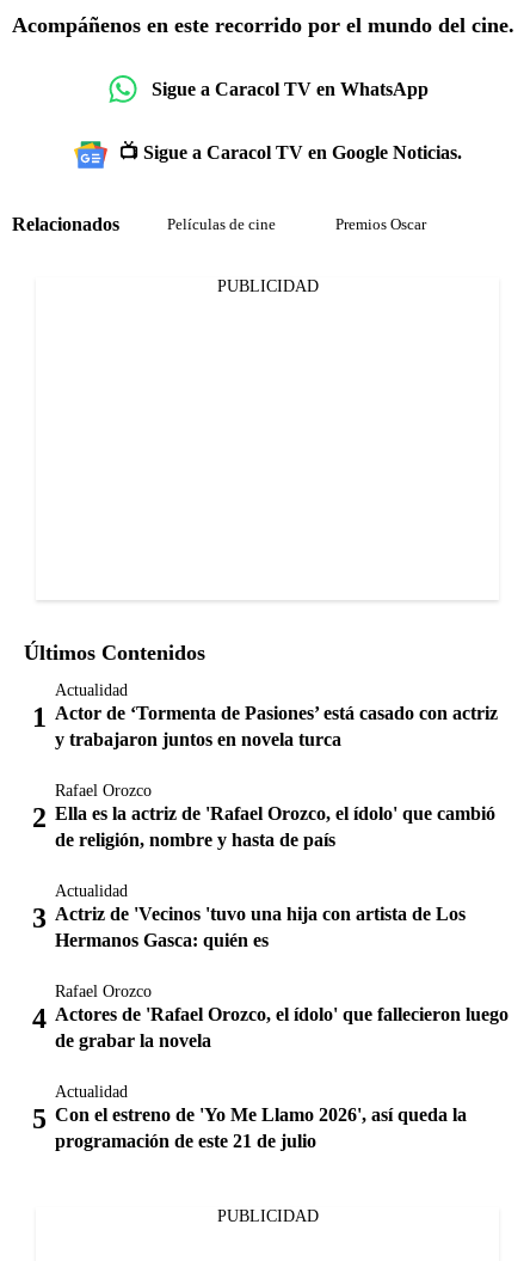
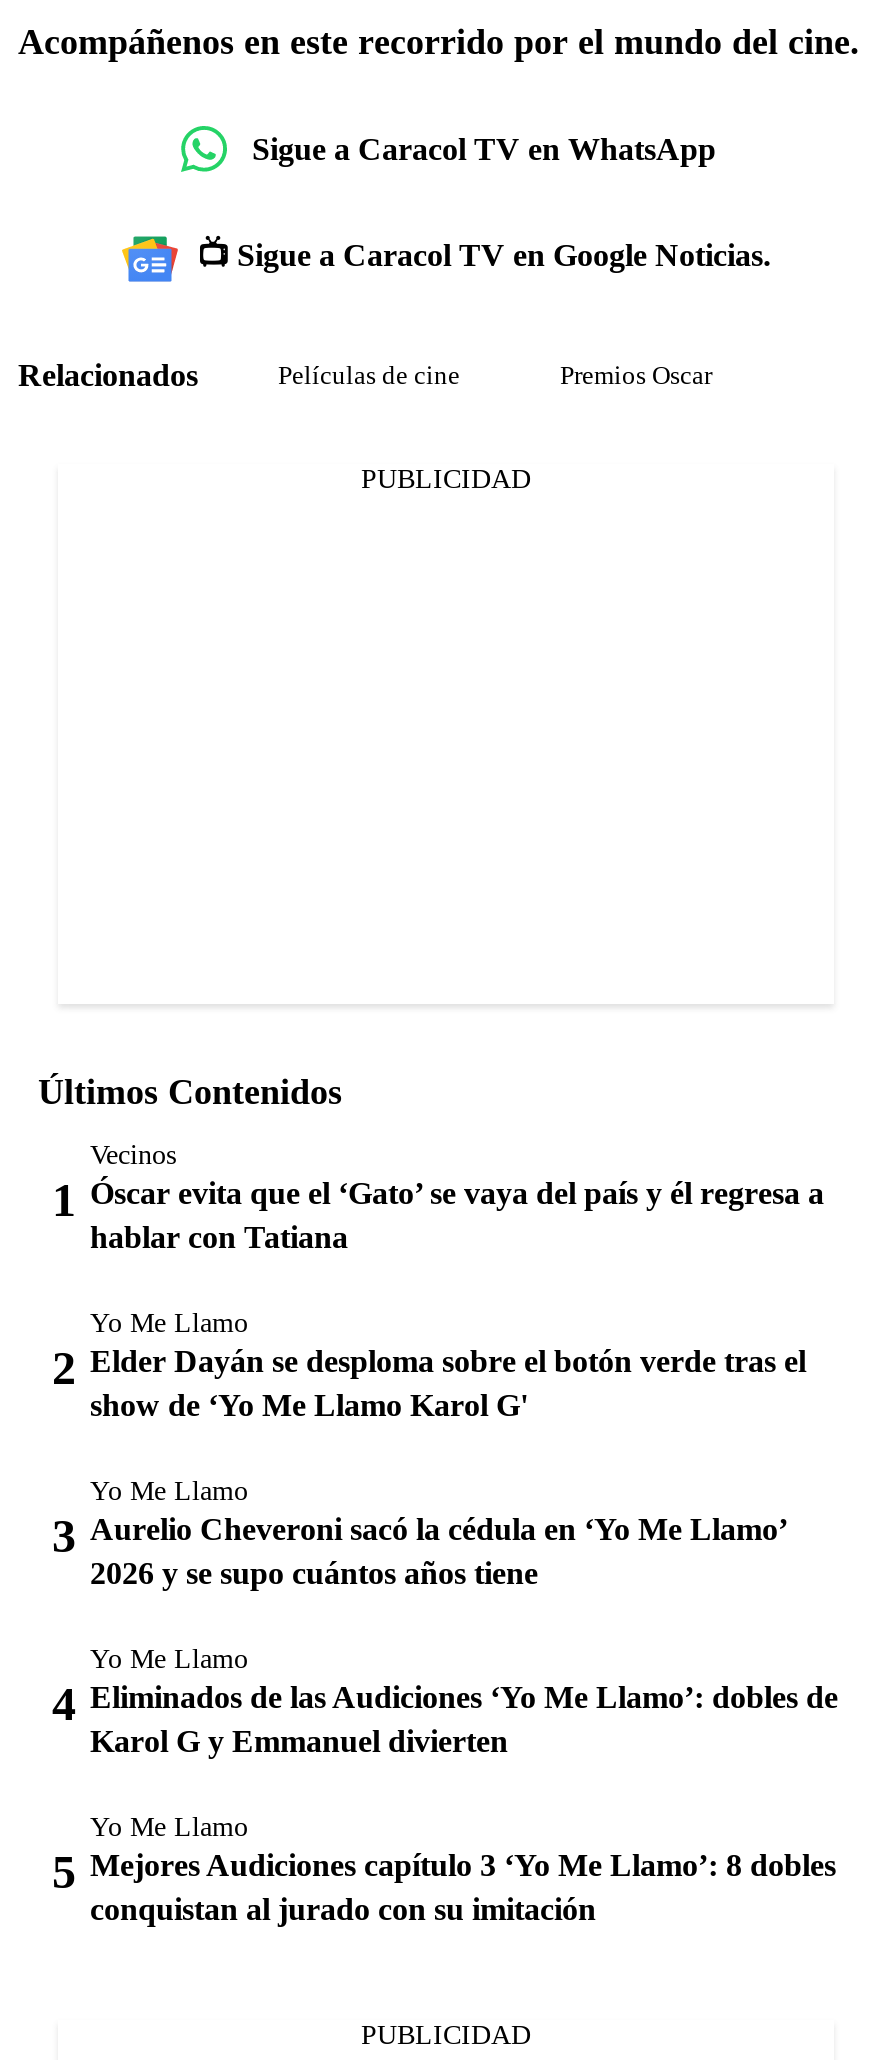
- Actualidad
- Actor de ‘Tormenta de Pasiones’ está casado con actriz
- y trabajaron juntos en novela turca
+ Vecinos
+ Óscar evita que el ‘Gato’ se vaya del país y él regresa a
+ hablar con Tatiana

- Rafael Orozco
- Ella es la actriz de 'Rafael Orozco, el ídolo' que cambió
- de religión, nombre y hasta de país
+ Yo Me Llamo
+ Elder Dayán se desploma sobre el botón verde tras el
+ show de ‘Yo Me Llamo Karol G'

- Actualidad
- Actriz de 'Vecinos 'tuvo una hija con artista de Los
- Hermanos Gasca: quién es
+ Yo Me Llamo
+ Aurelio Cheveroni sacó la cédula en ‘Yo Me Llamo’
+ 2026 y se supo cuántos años tiene

- Rafael Orozco
- Actores de 'Rafael Orozco, el ídolo' que fallecieron luego
- de grabar la novela
+ Yo Me Llamo
+ Eliminados de las Audiciones ‘Yo Me Llamo’: dobles de
+ Karol G y Emmanuel divierten

- Actualidad
- Con el estreno de 'Yo Me Llamo 2026', así queda la
- programación de este 21 de julio
+ Yo Me Llamo
+ Mejores Audiciones capítulo 3 ‘Yo Me Llamo’: 8 dobles
+ conquistan al jurado con su imitación
